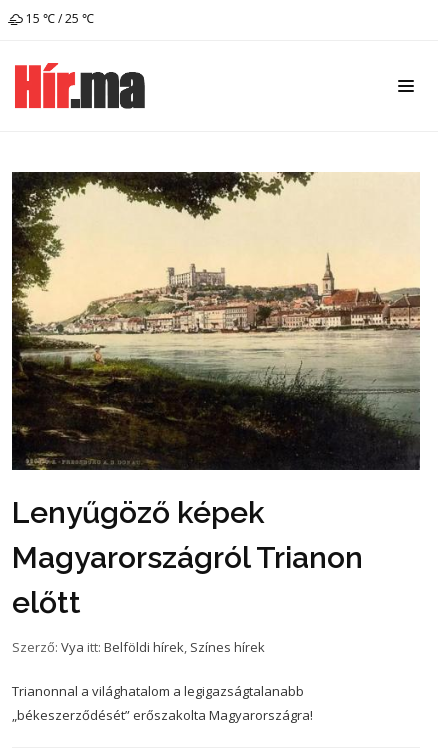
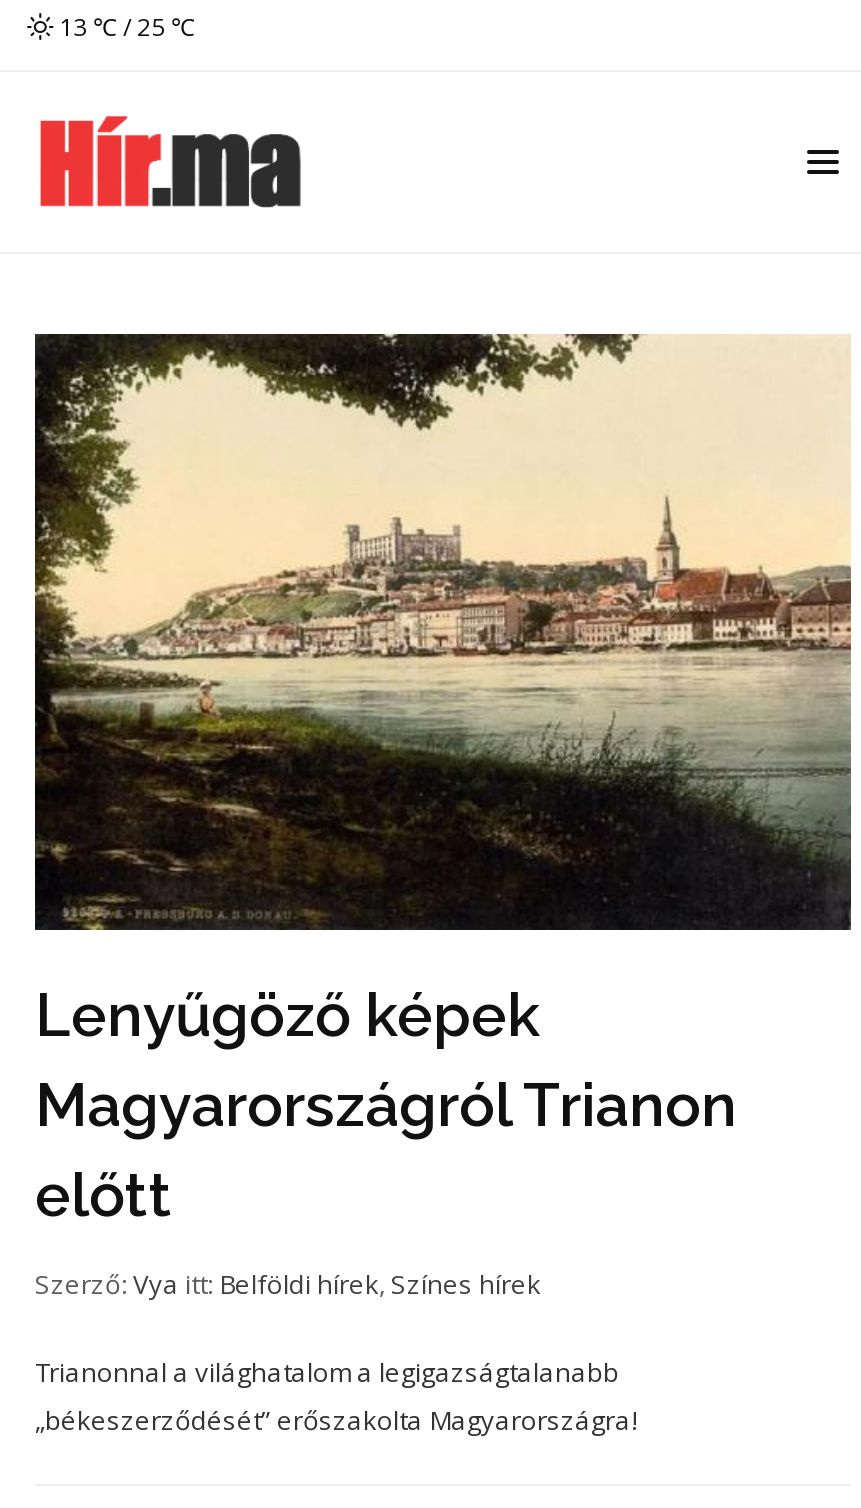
- 15 ℃ / 25 ℃
+ 13 ℃ / 25 ℃
